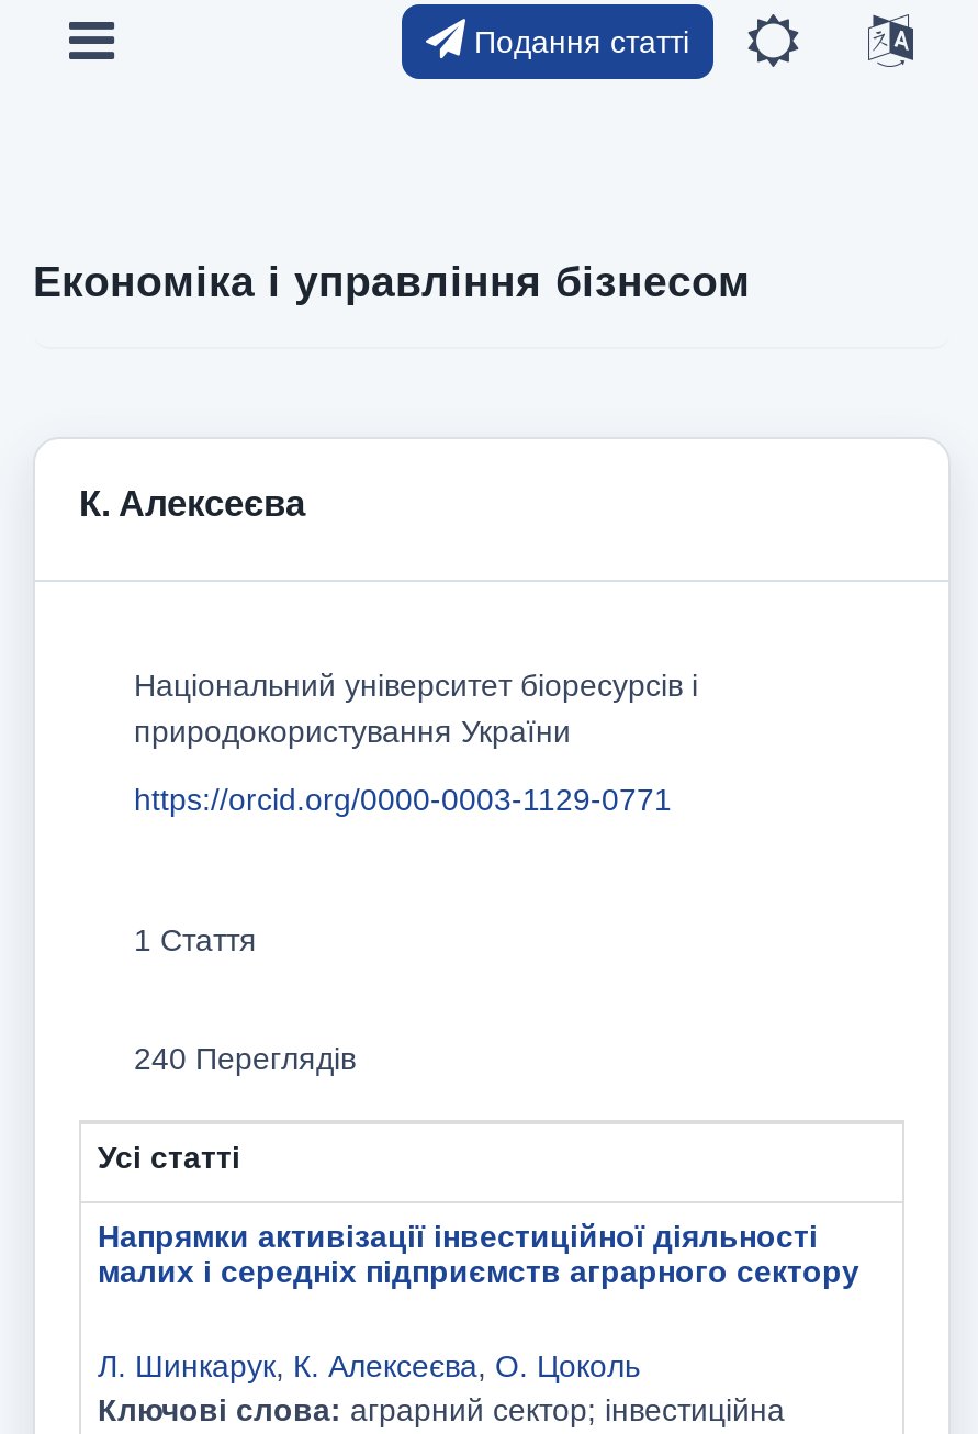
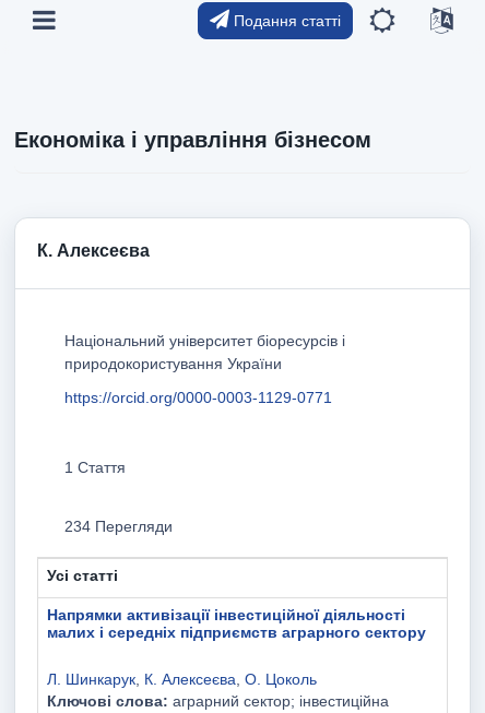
- 240 Переглядів
+ 234 Перегляди
